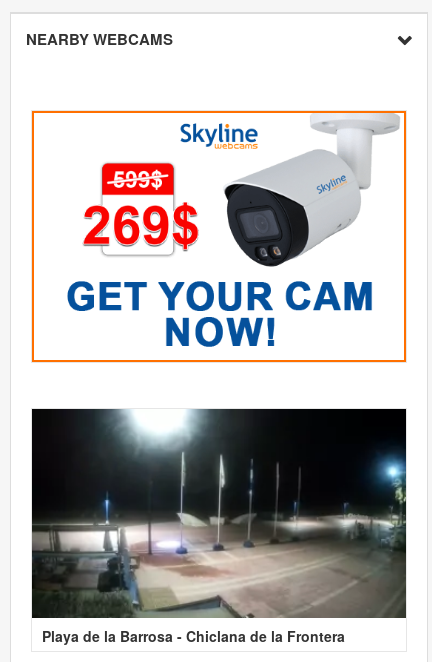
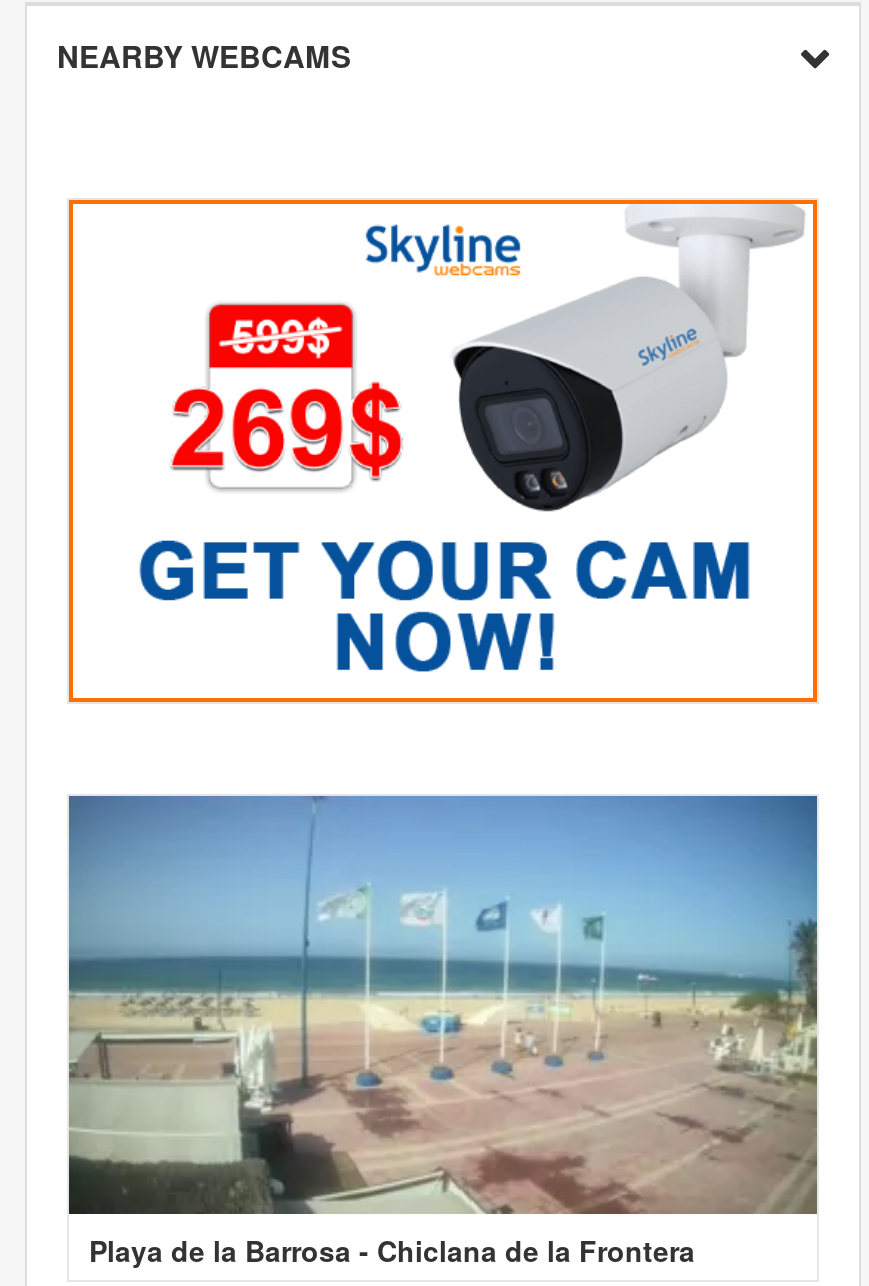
- [image]
+ [image]
